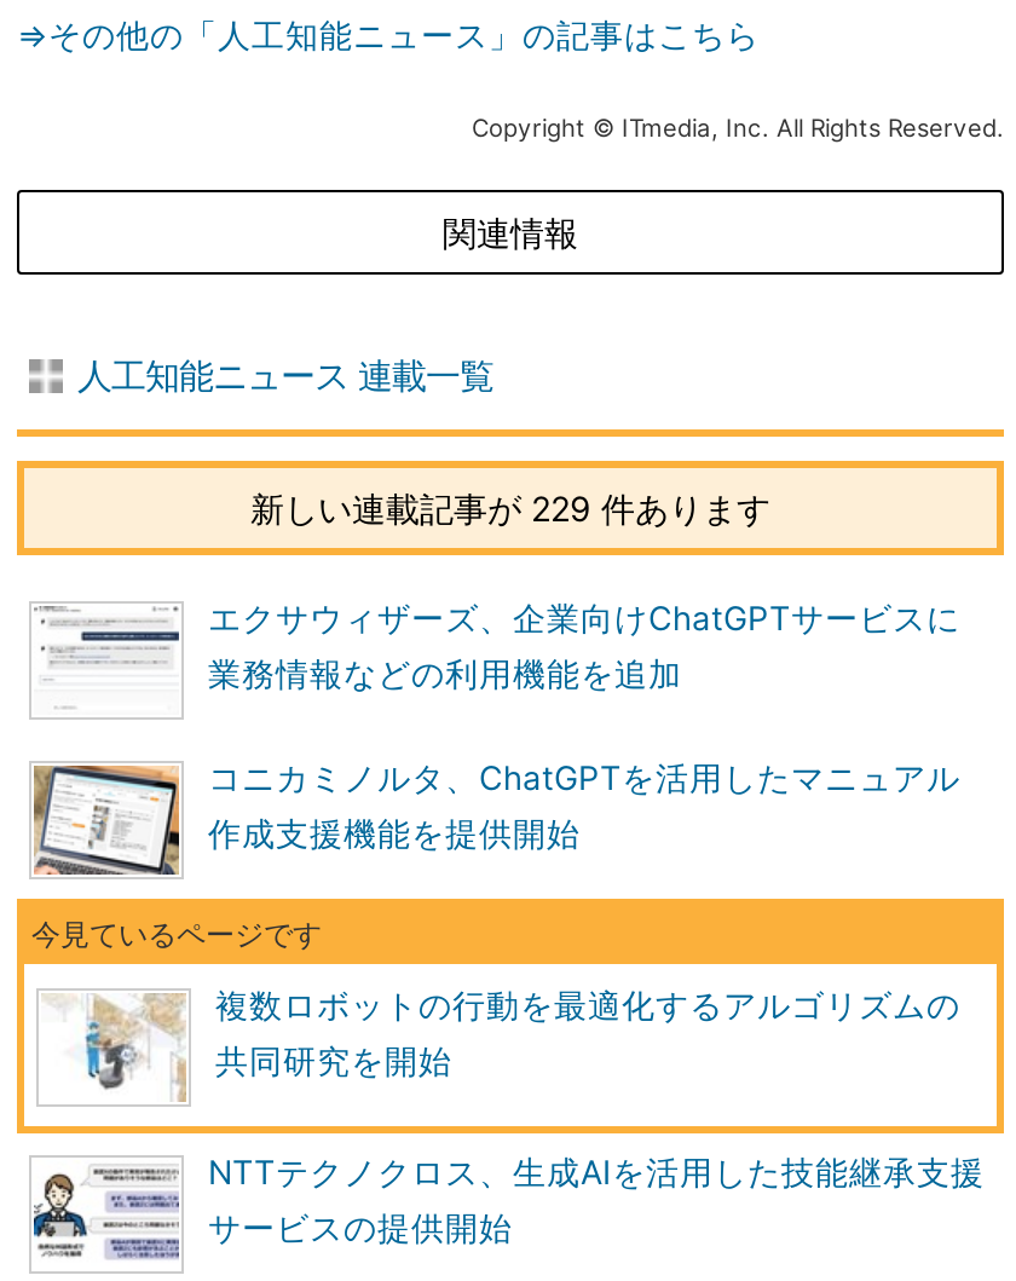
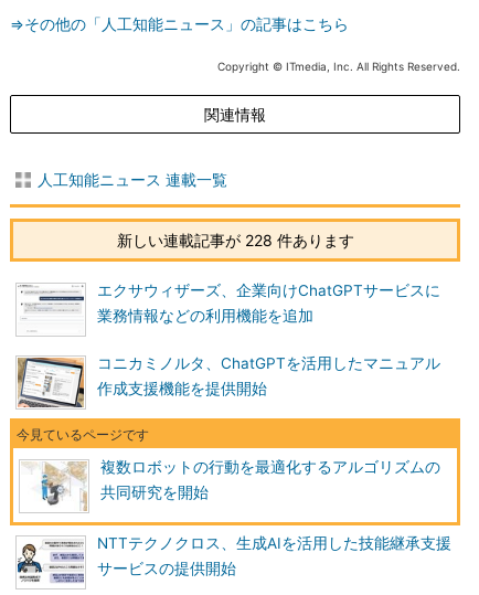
- 新しい連載記事が 229 件あります
+ 新しい連載記事が 228 件あります
